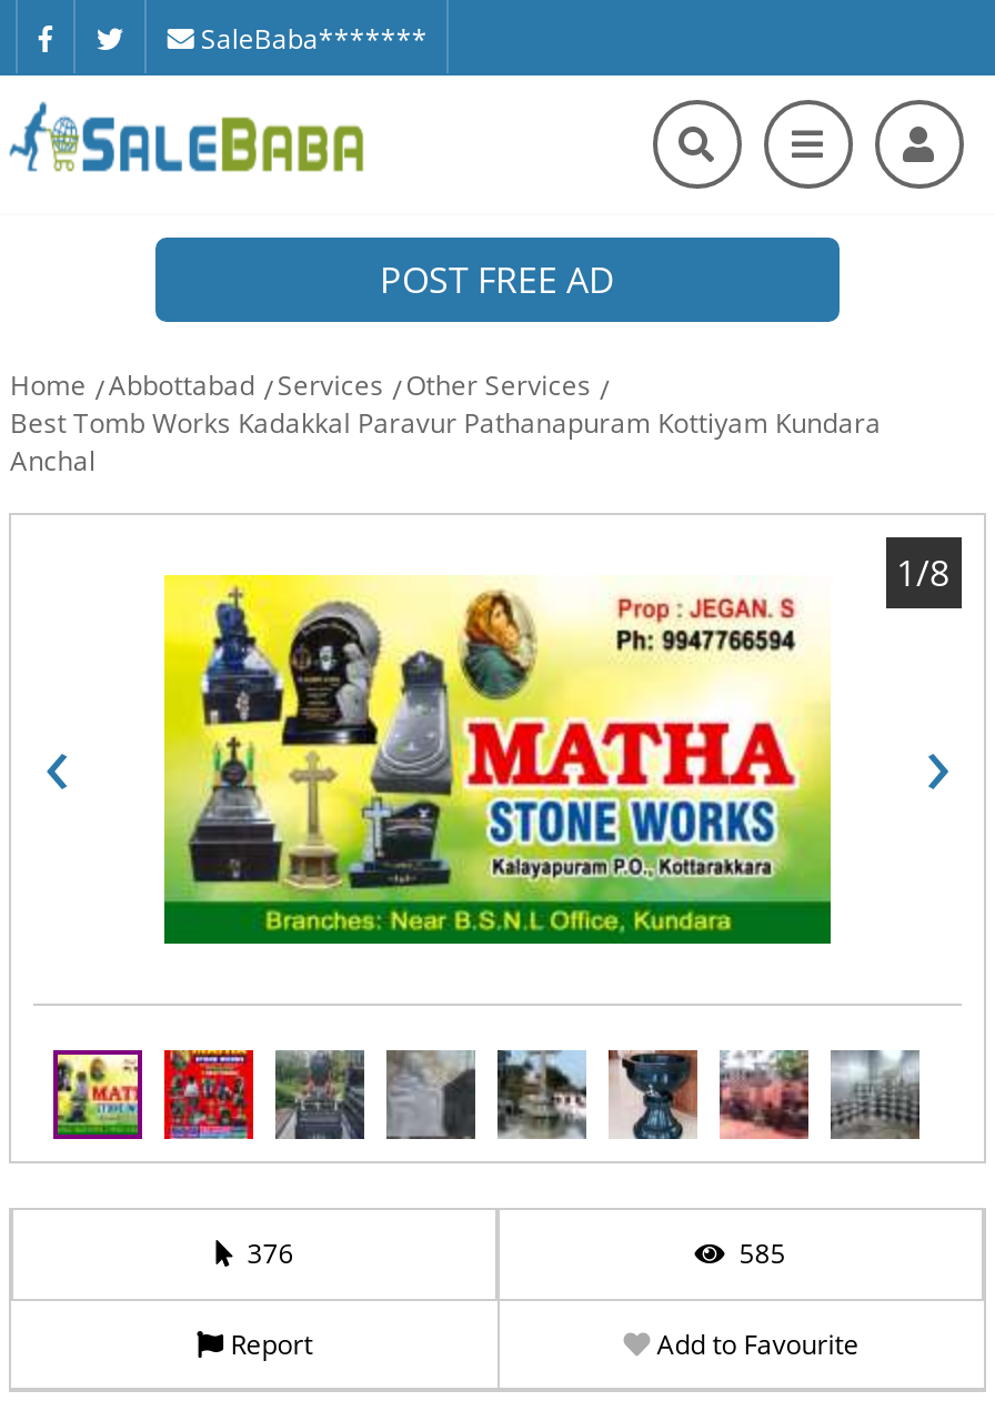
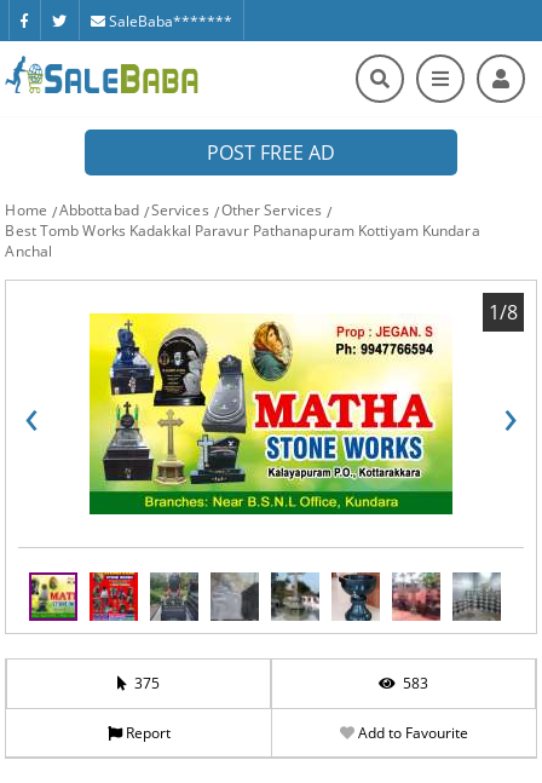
- 376
+ 375

- 585
+ 583
